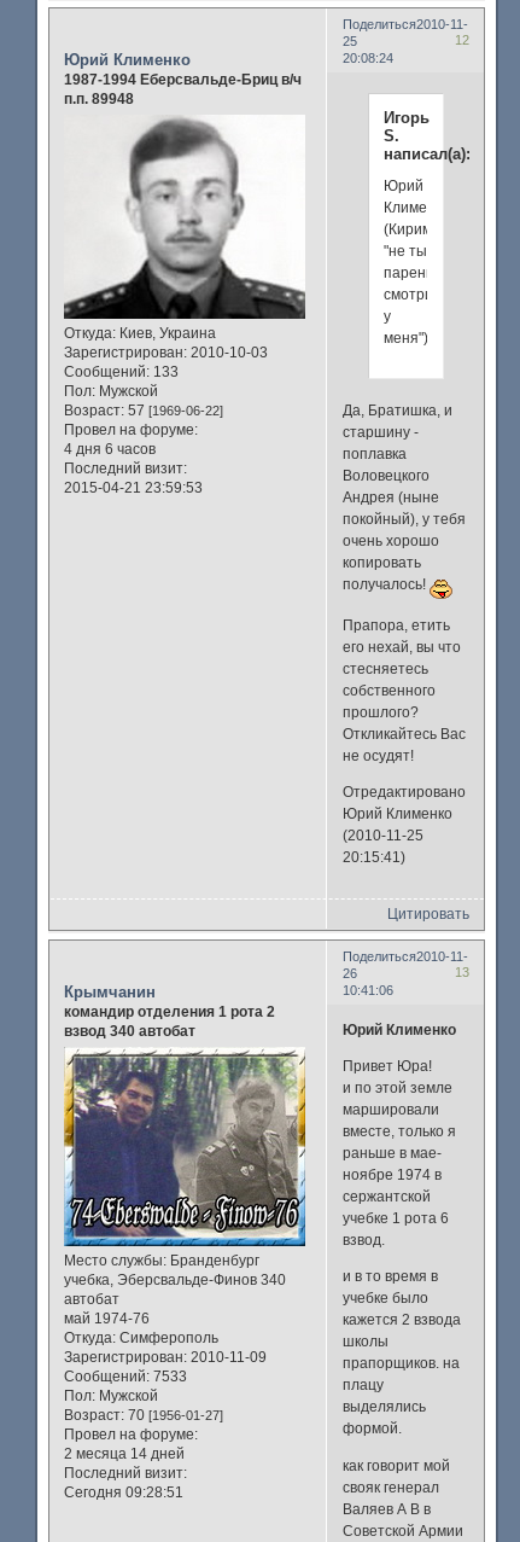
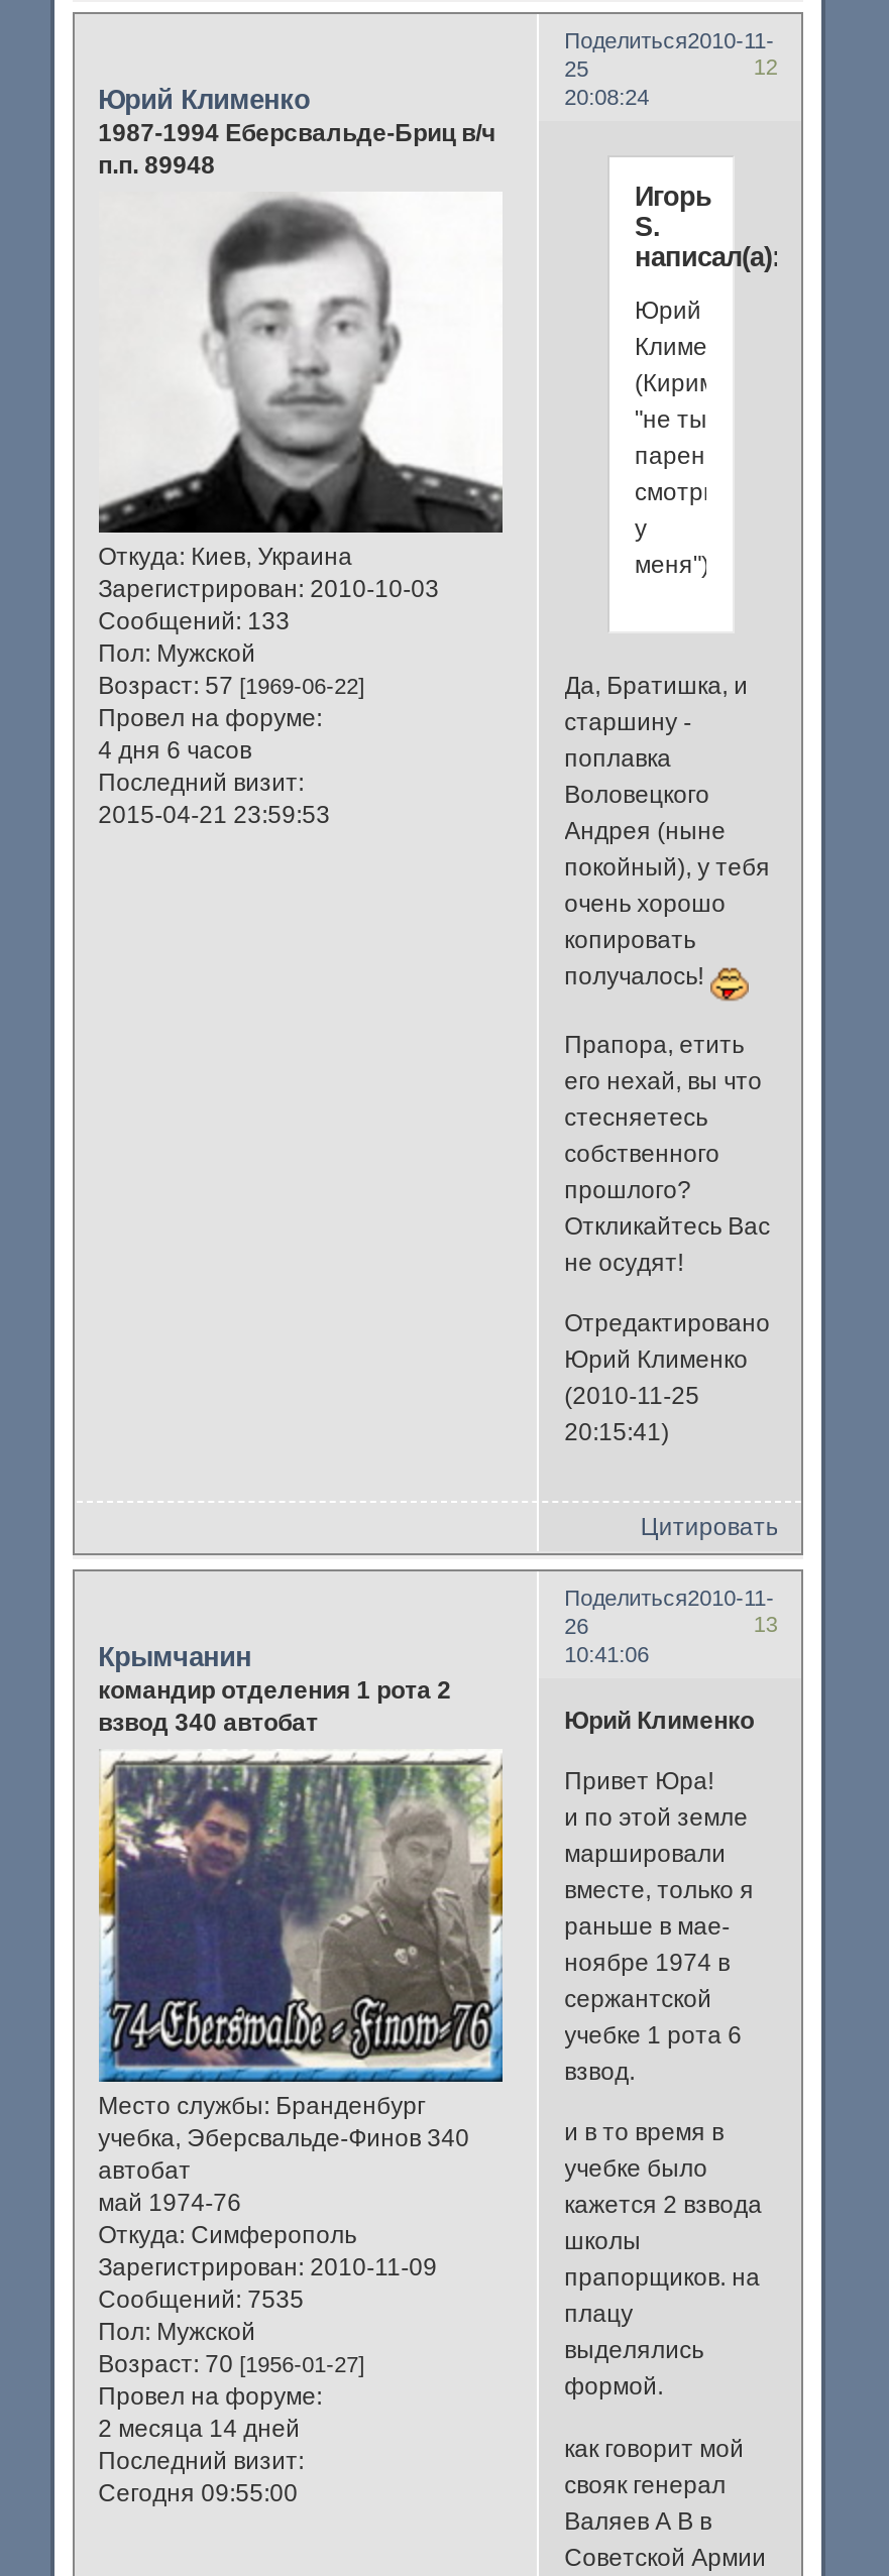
- Сообщений: 7533
+ Сообщений: 7535

- Сегодня 09:28:51
+ Сегодня 09:55:00
